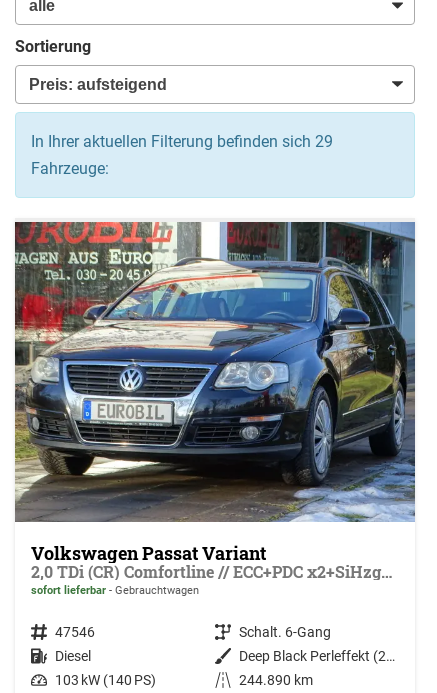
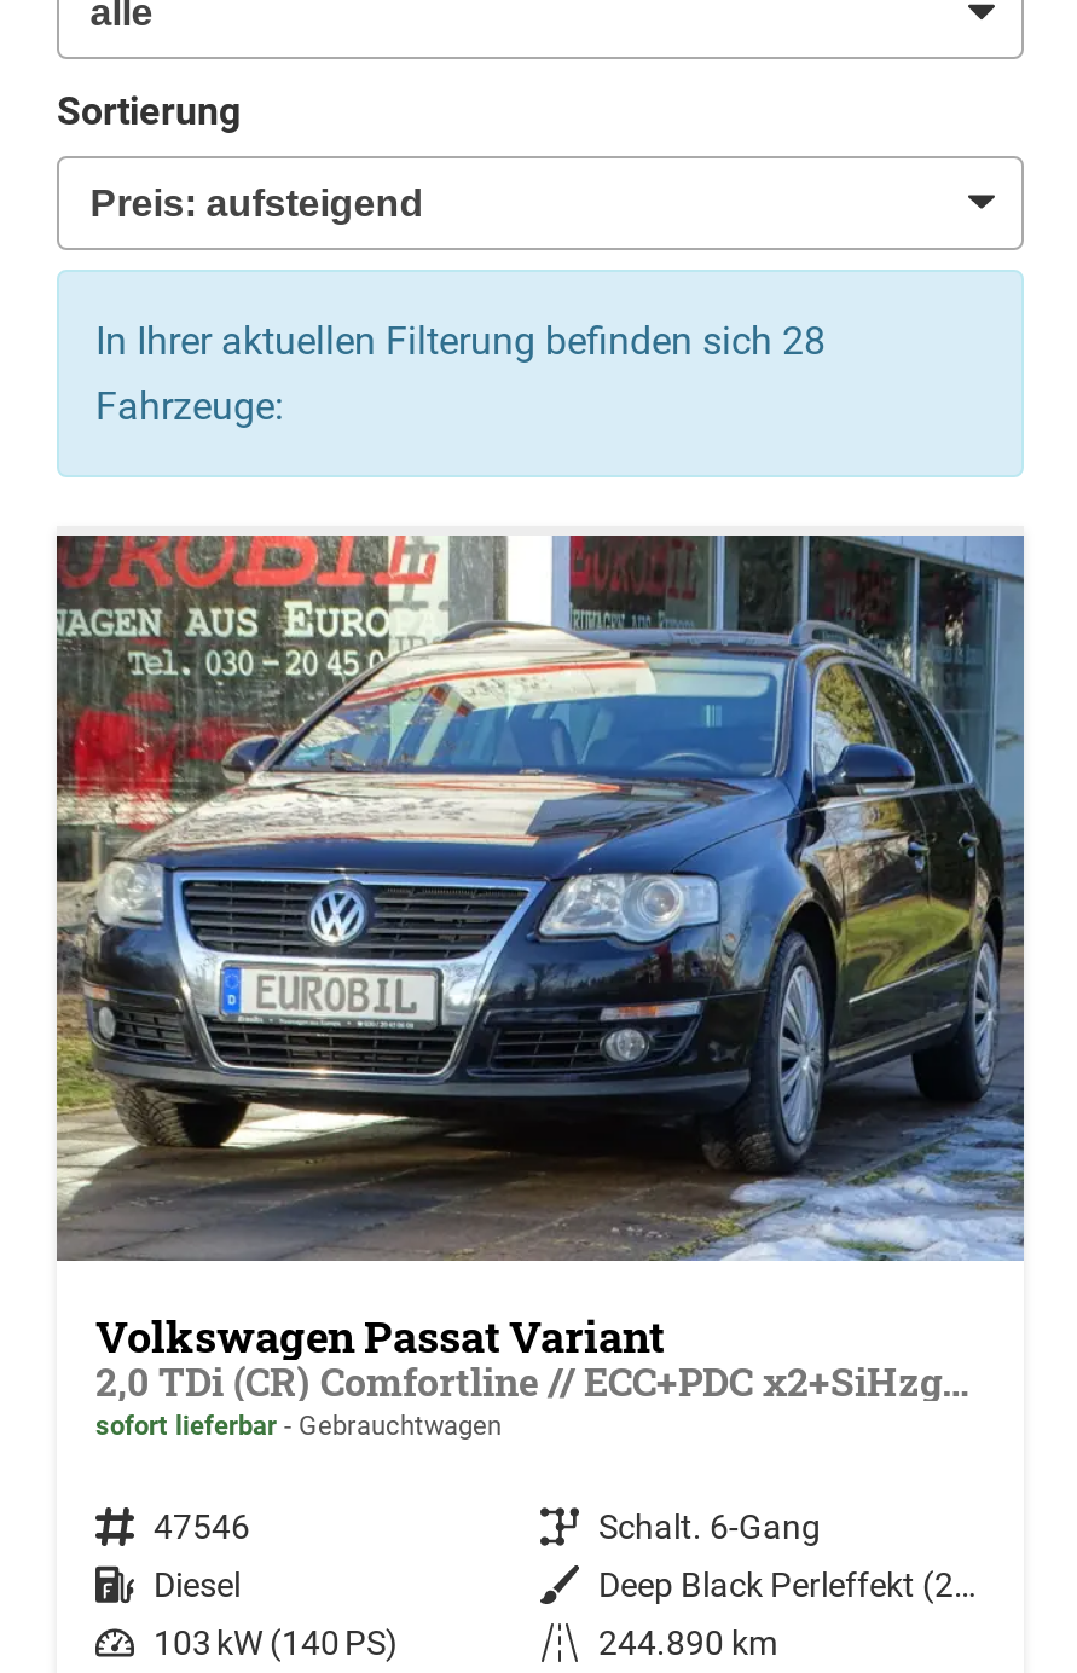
- In Ihrer aktuellen Filterung befinden sich 29
+ In Ihrer aktuellen Filterung befinden sich 28
